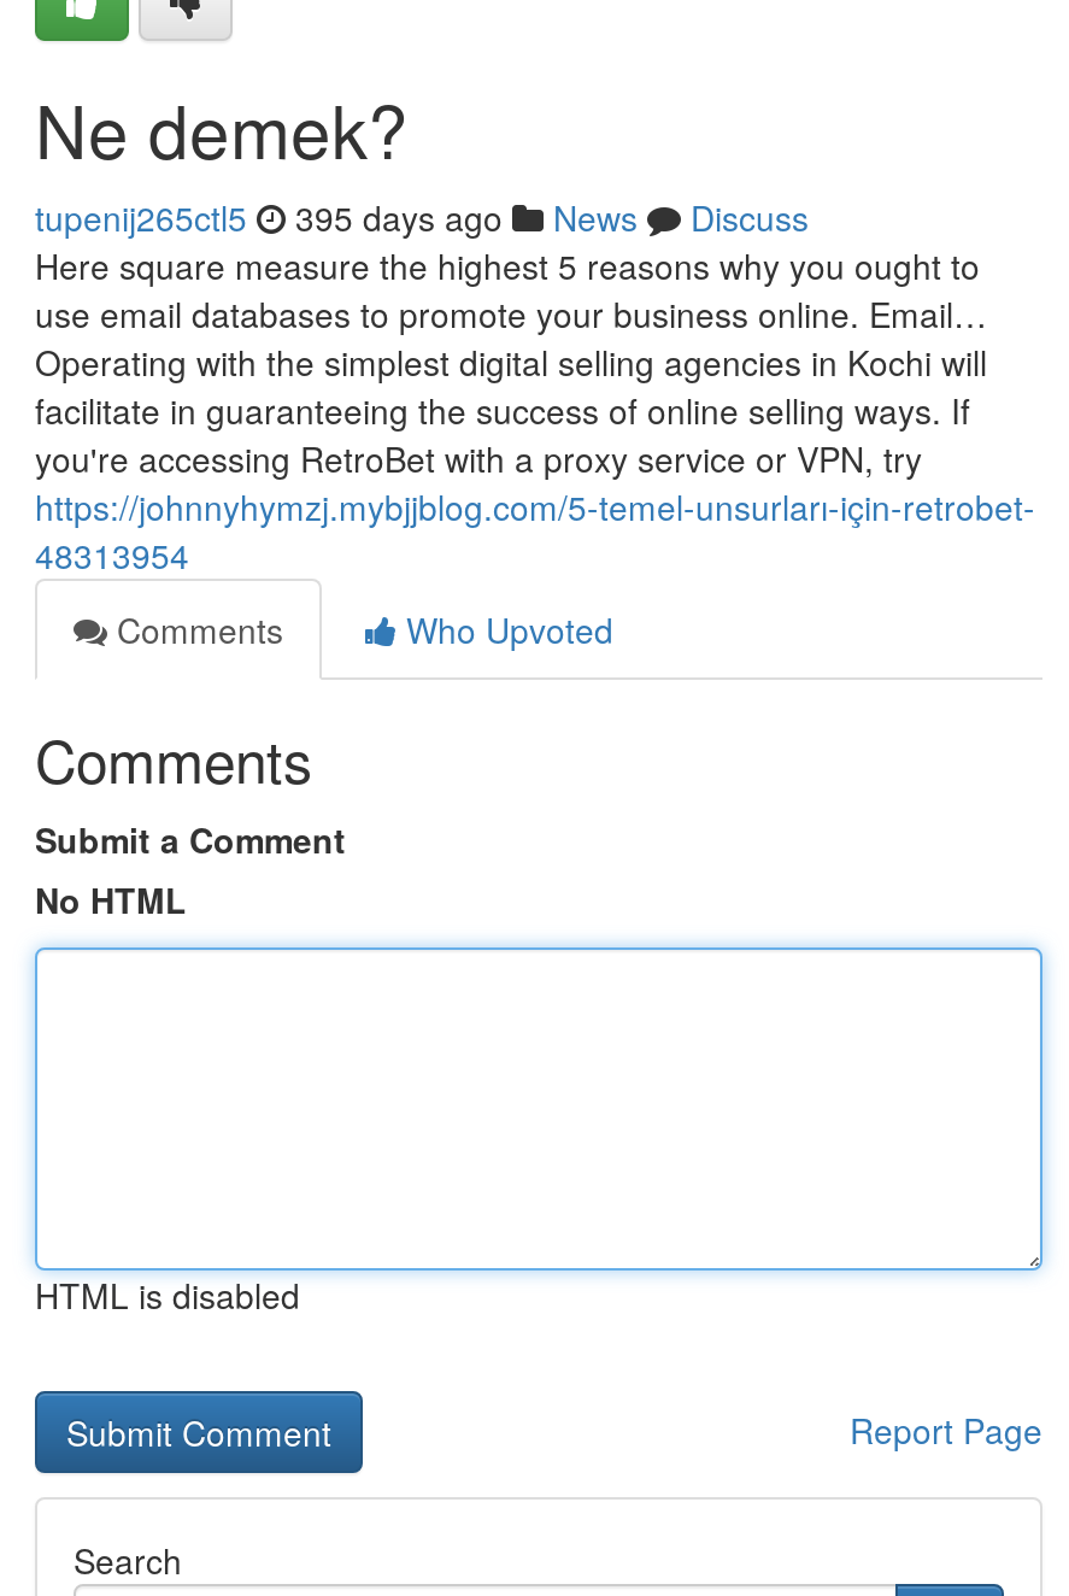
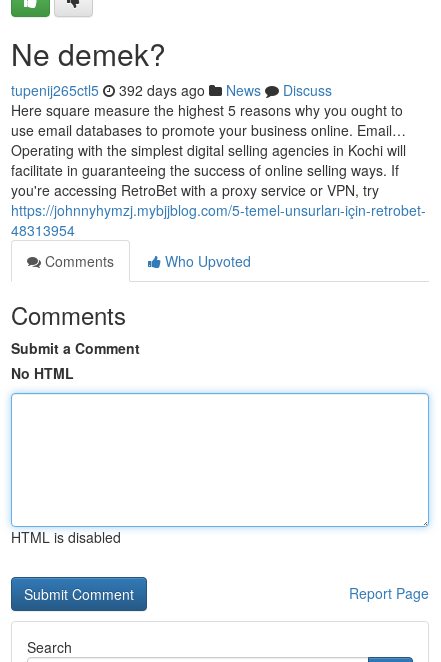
- tupenij265ctl5 395 days ago News Discuss
+ tupenij265ctl5 392 days ago News Discuss
